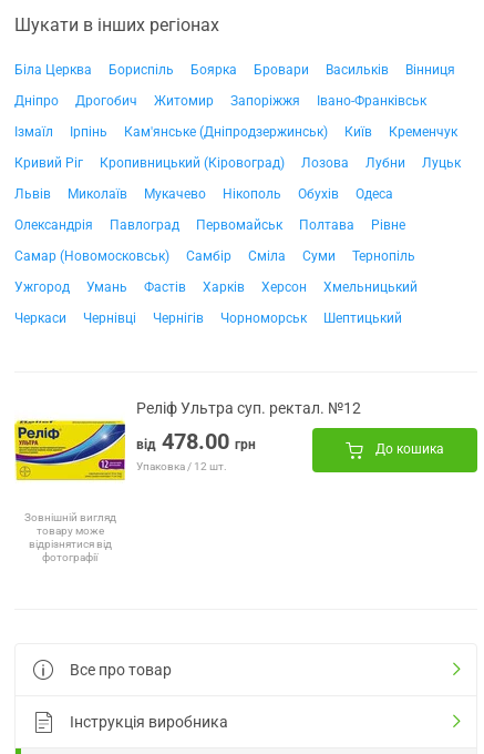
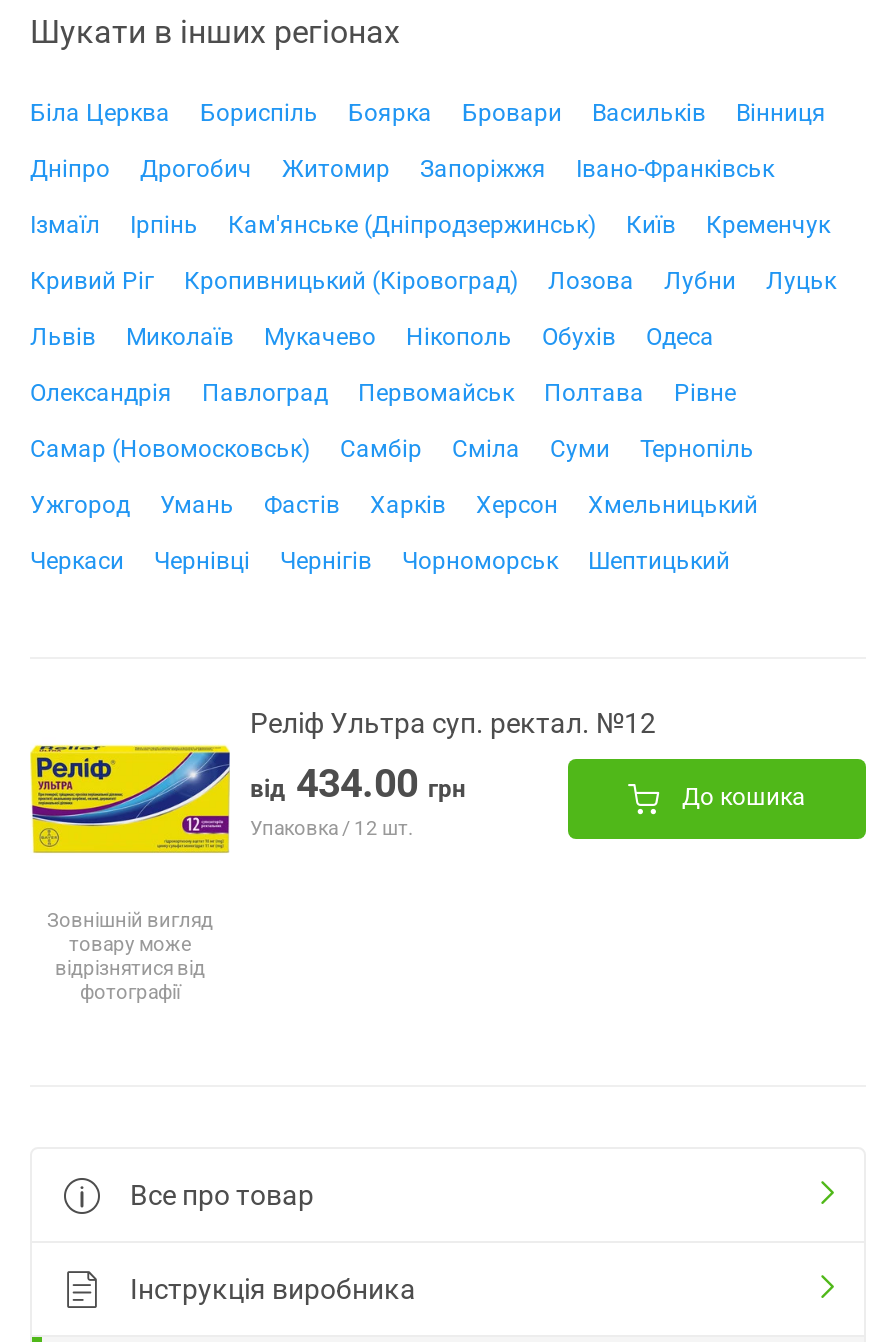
- від 478.00 грн
+ від 434.00 грн
